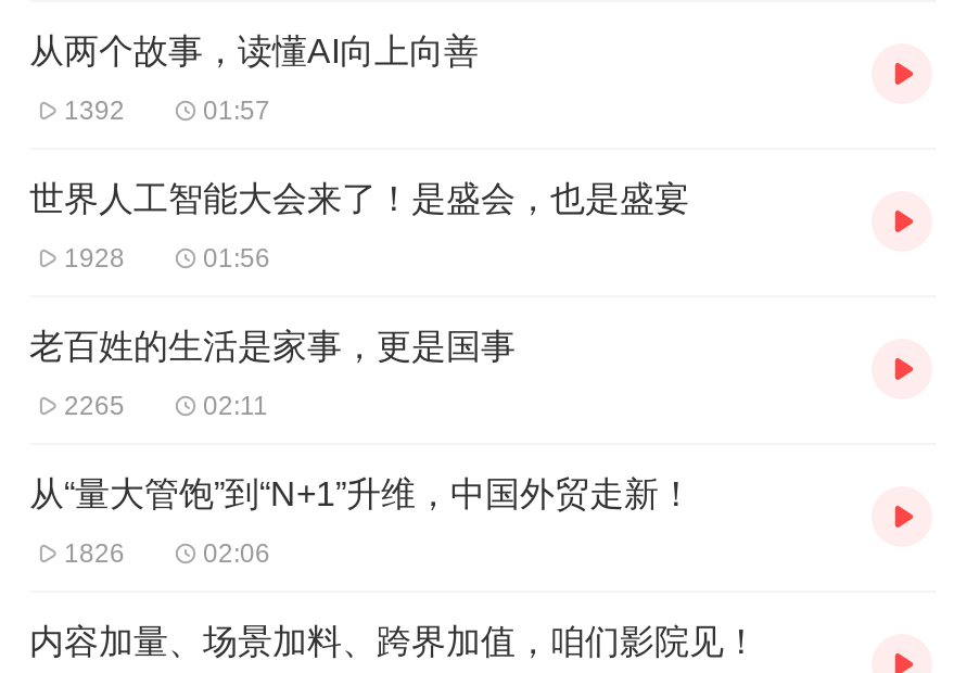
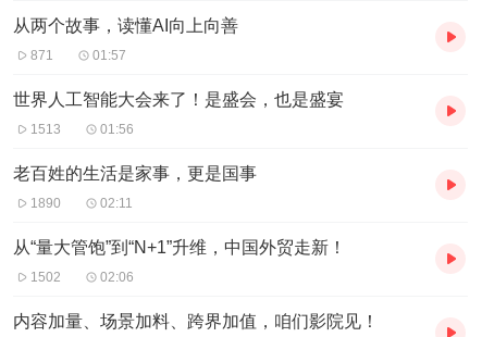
- 1392
+ 871

- 1928
+ 1513

- 2265
+ 1890

- 1826
+ 1502
